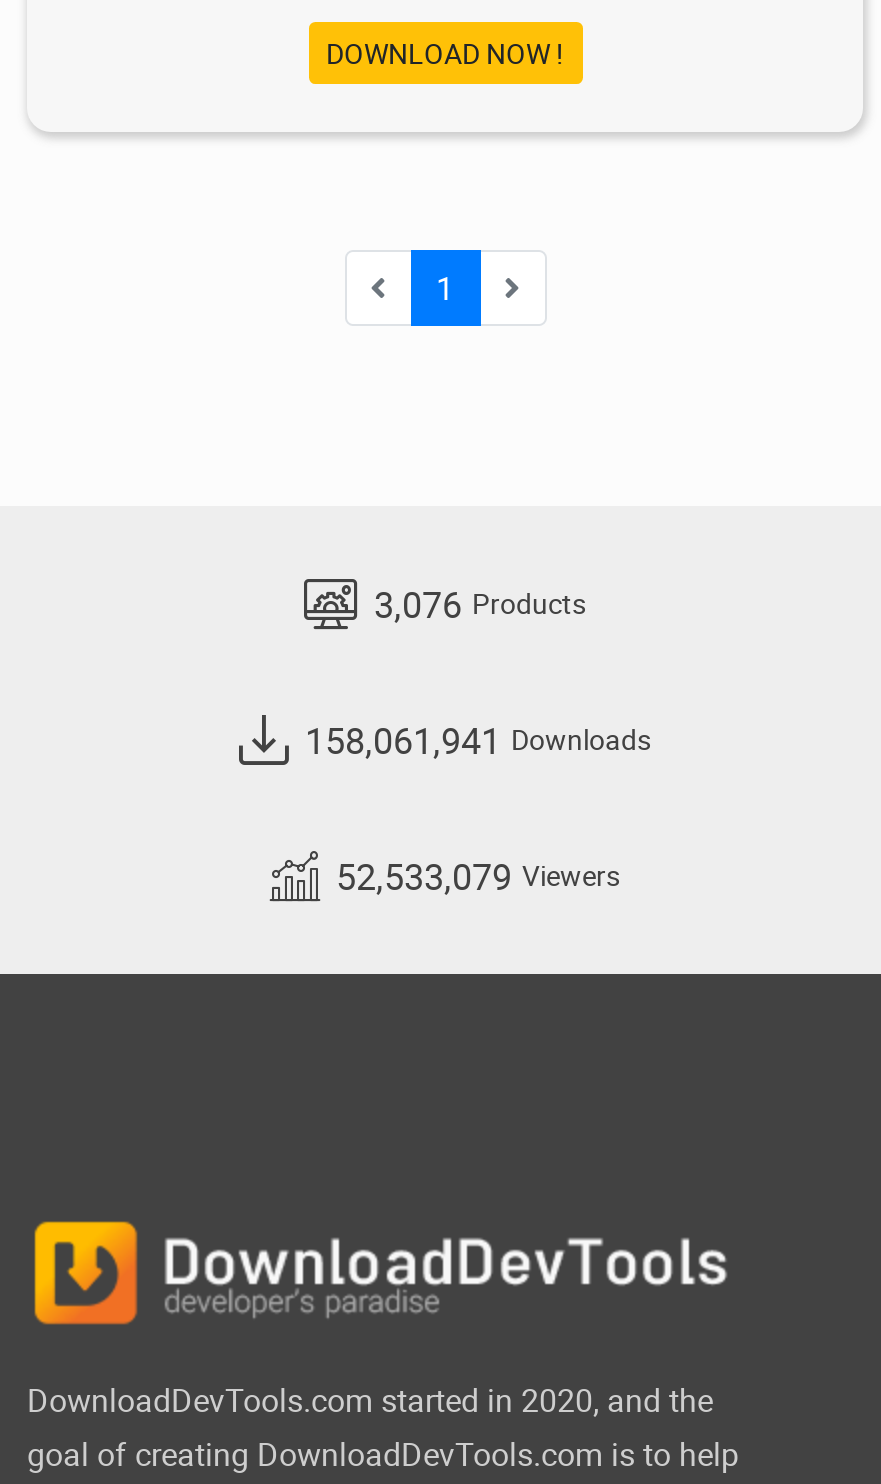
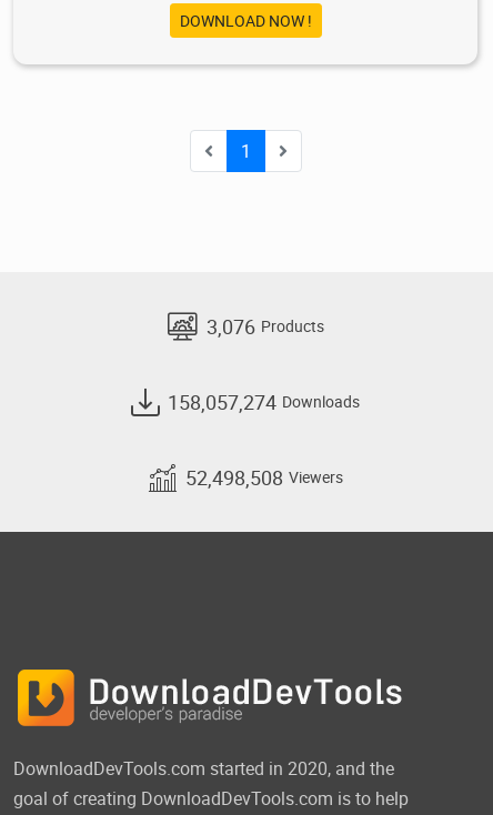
- 158,061,941 Downloads
+ 158,057,274 Downloads

- 52,533,079 Viewers
+ 52,498,508 Viewers
